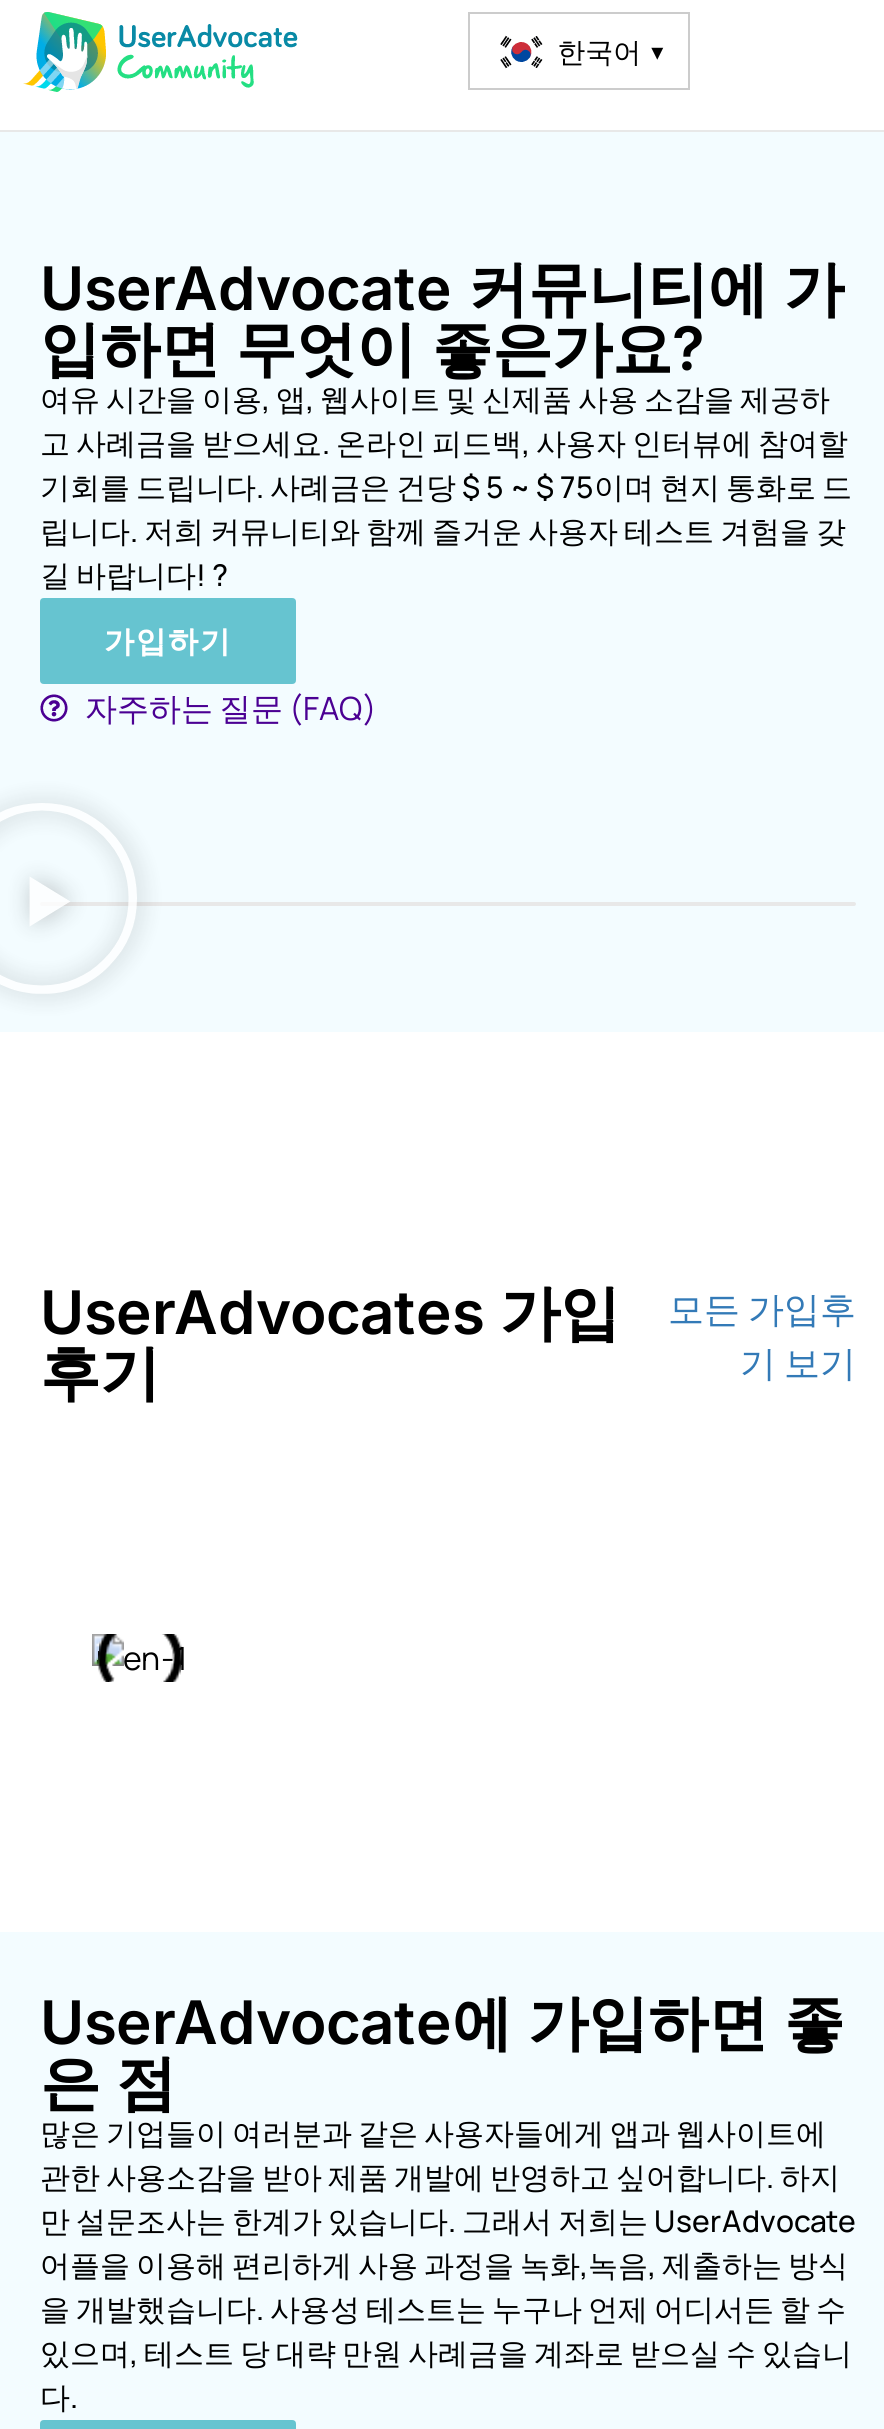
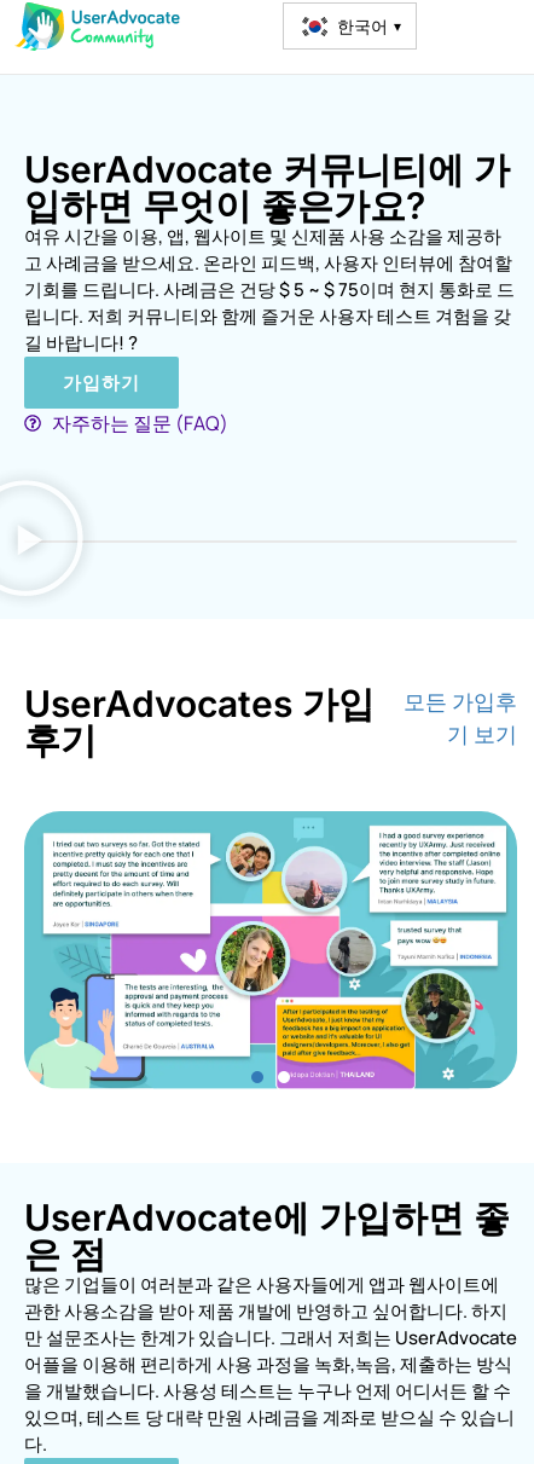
moved up: UserAdvocates 가입 | 후기 | 모든 가입후 | 기 보기

+ [image]
